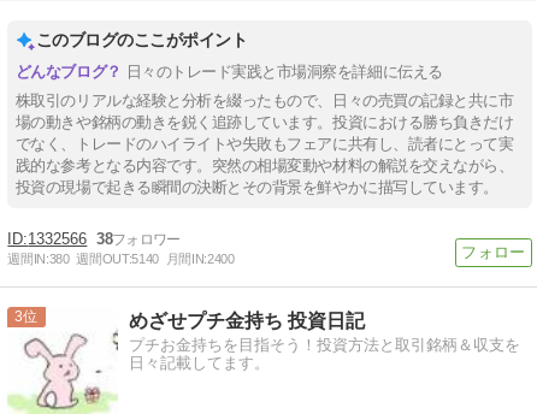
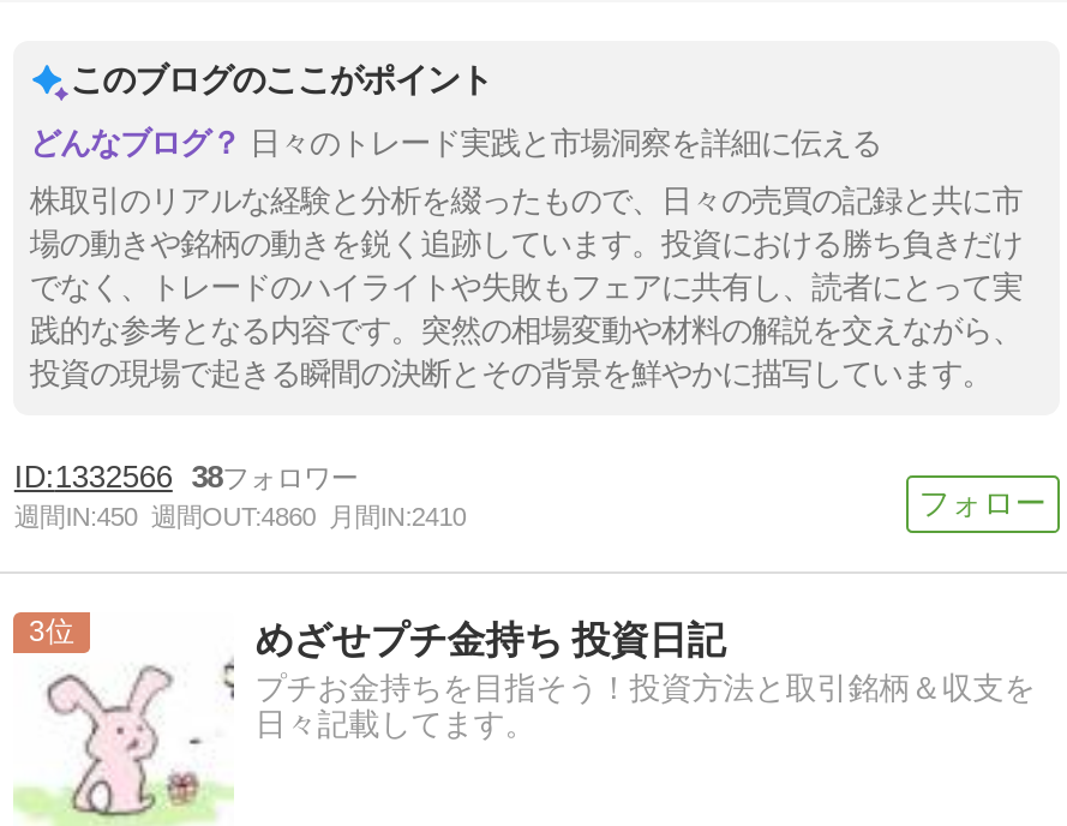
- 週間IN:380 週間OUT:5140 月間IN:2400
+ 週間IN:450 週間OUT:4860 月間IN:2410
